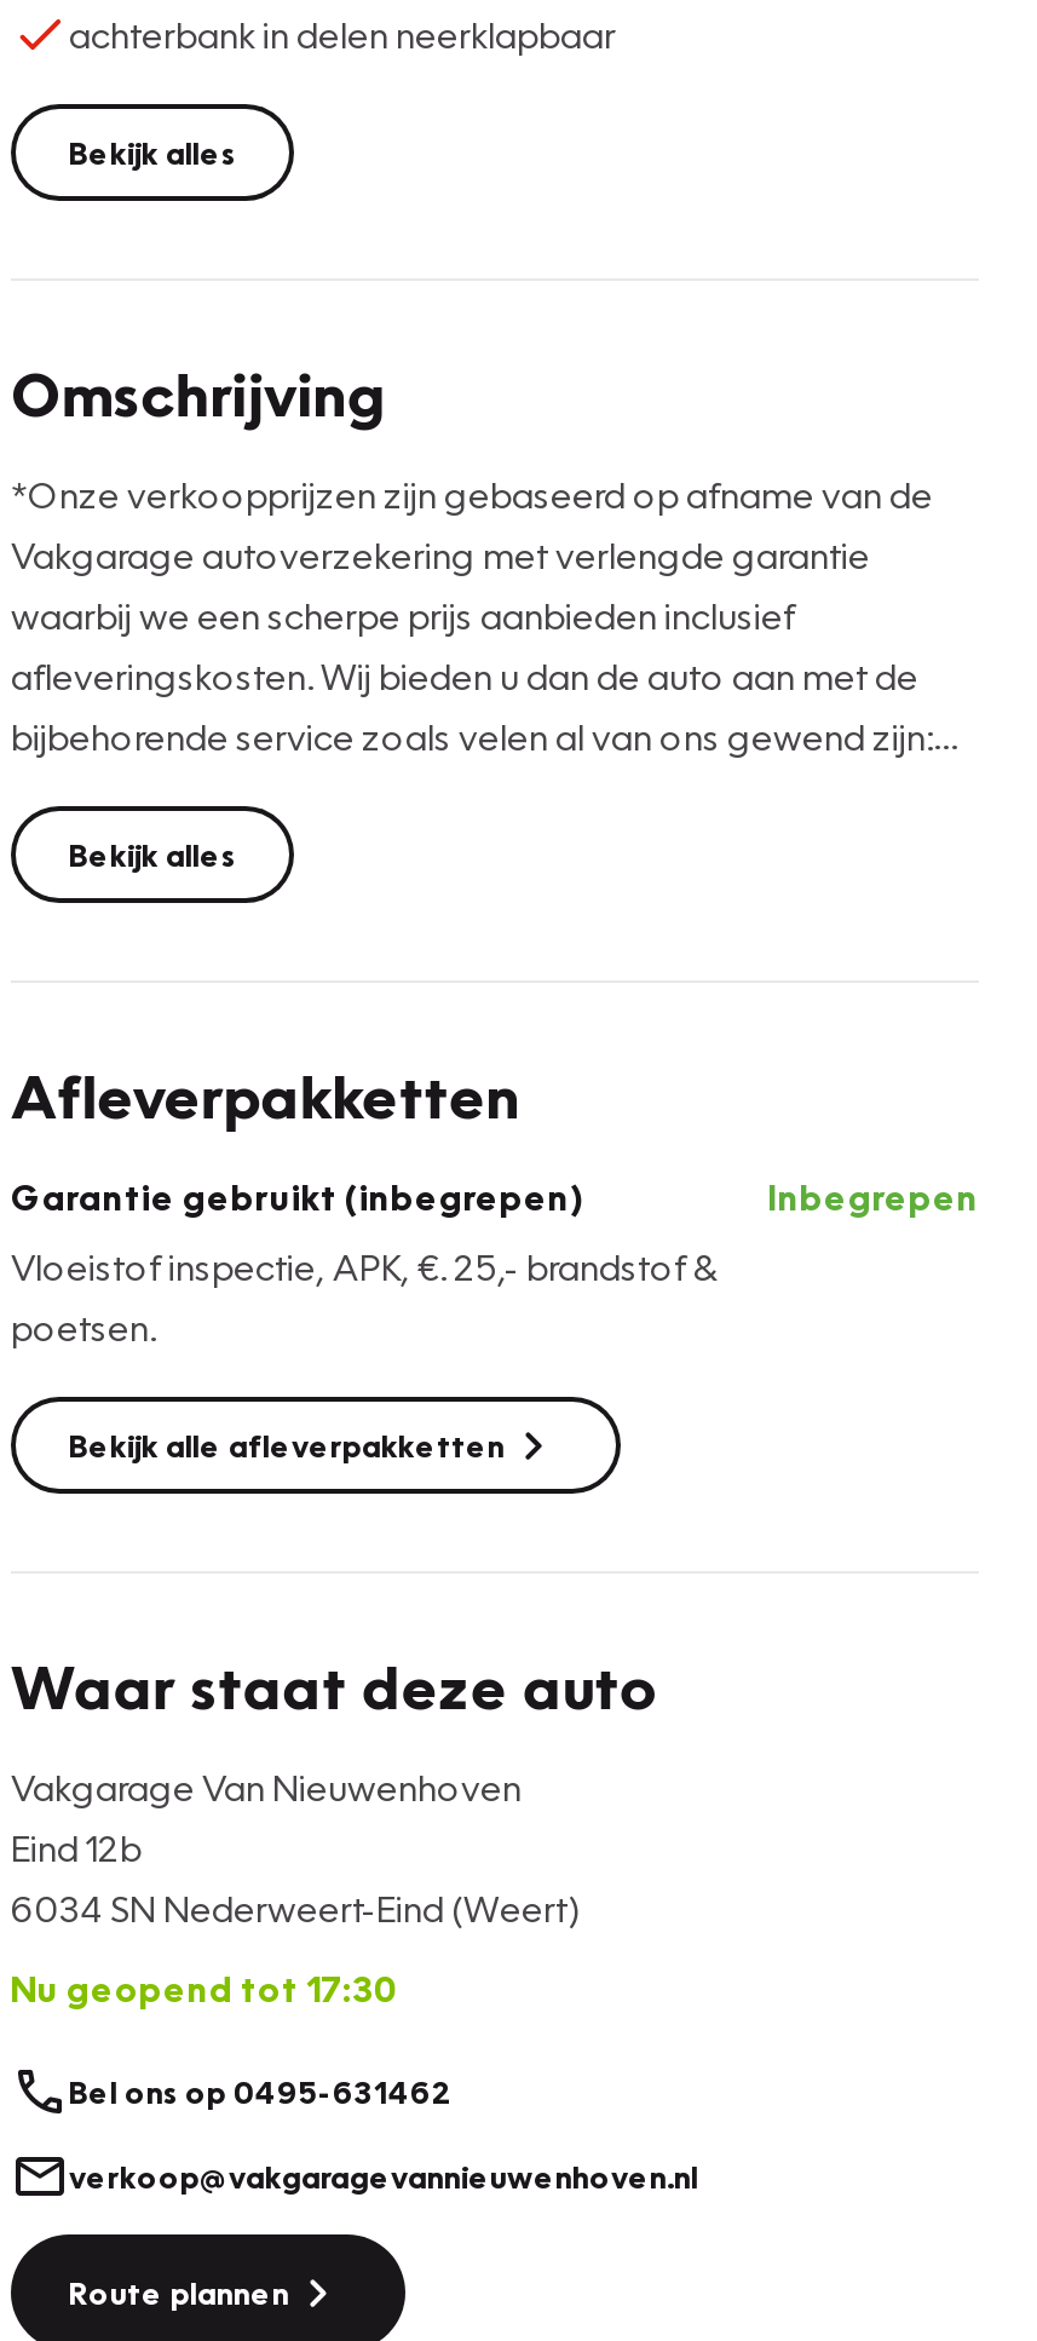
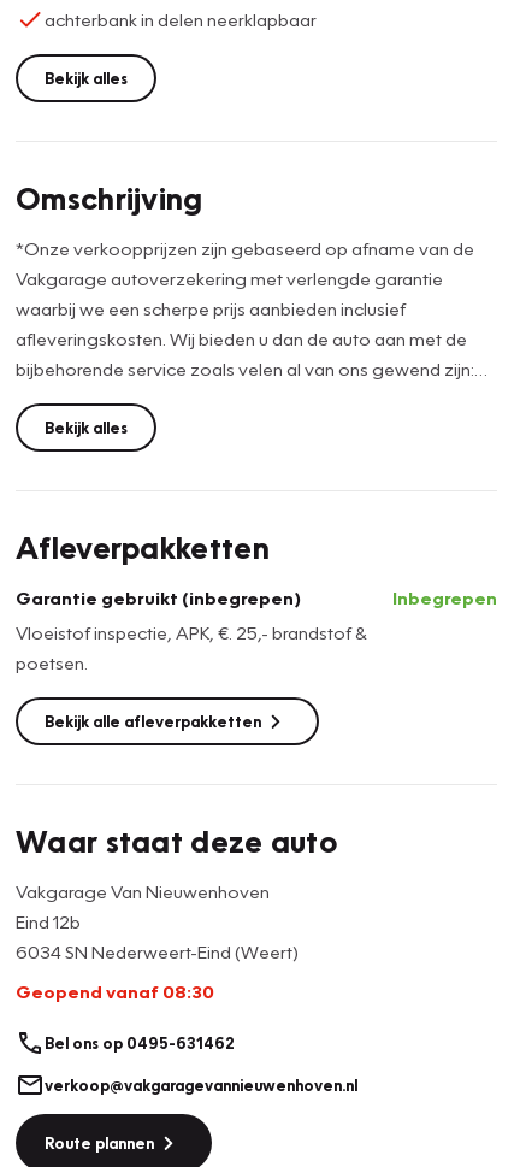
- Nu geopend tot 17:30
+ Geopend vanaf 08:30
